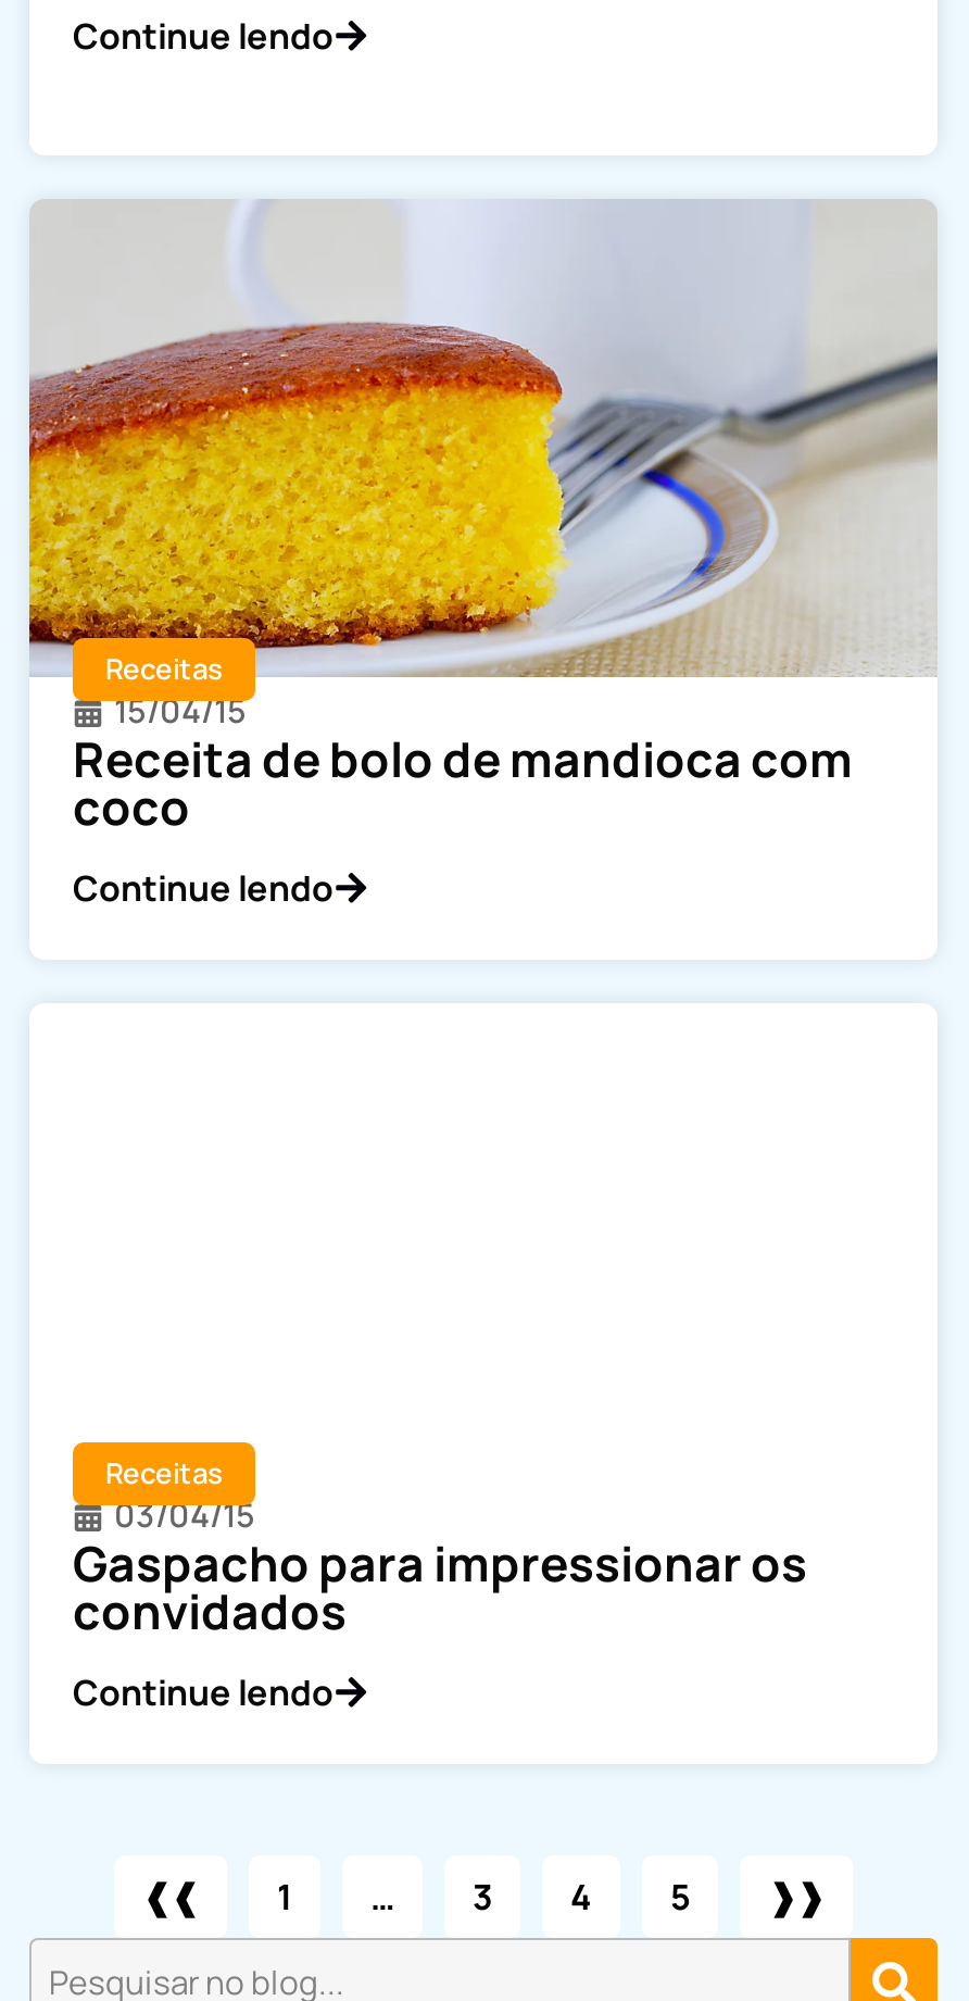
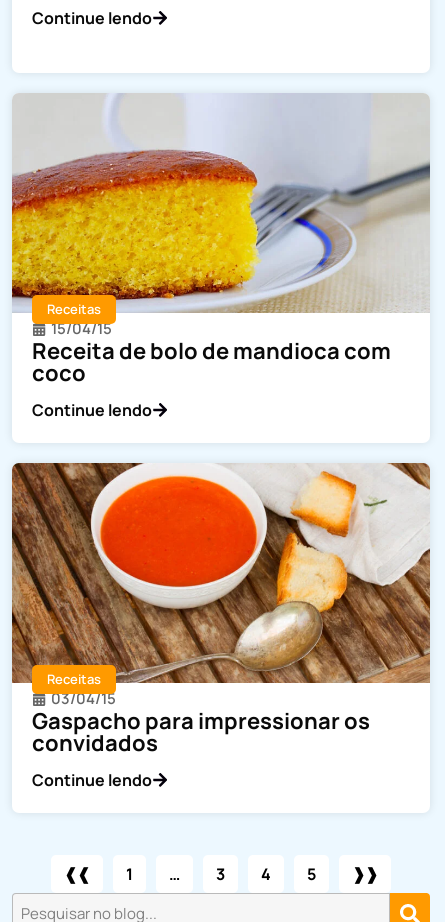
+ [image]
